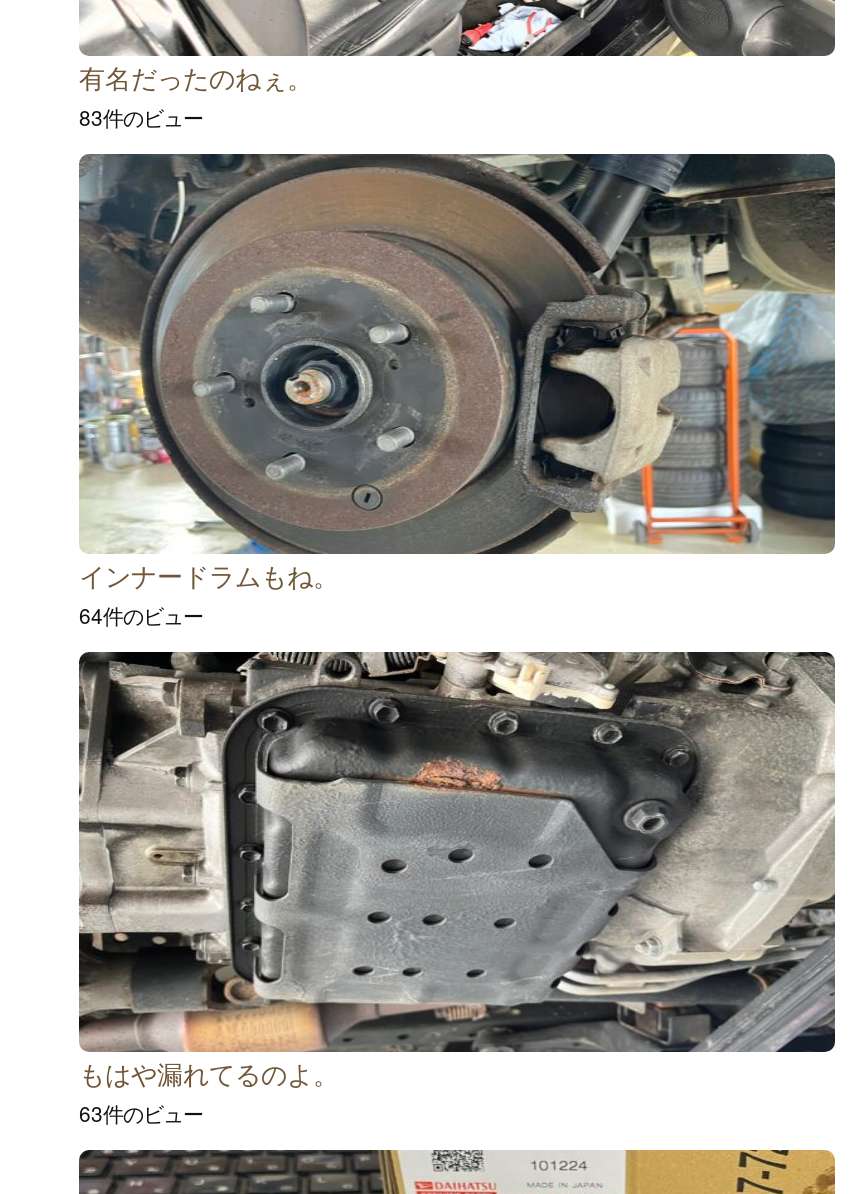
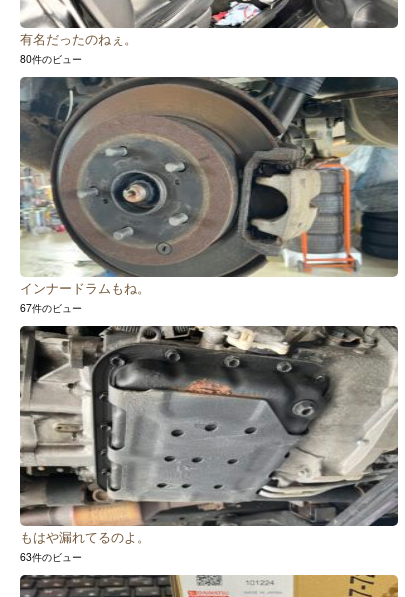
- 83件のビュー
+ 80件のビュー

- 64件のビュー
+ 67件のビュー
